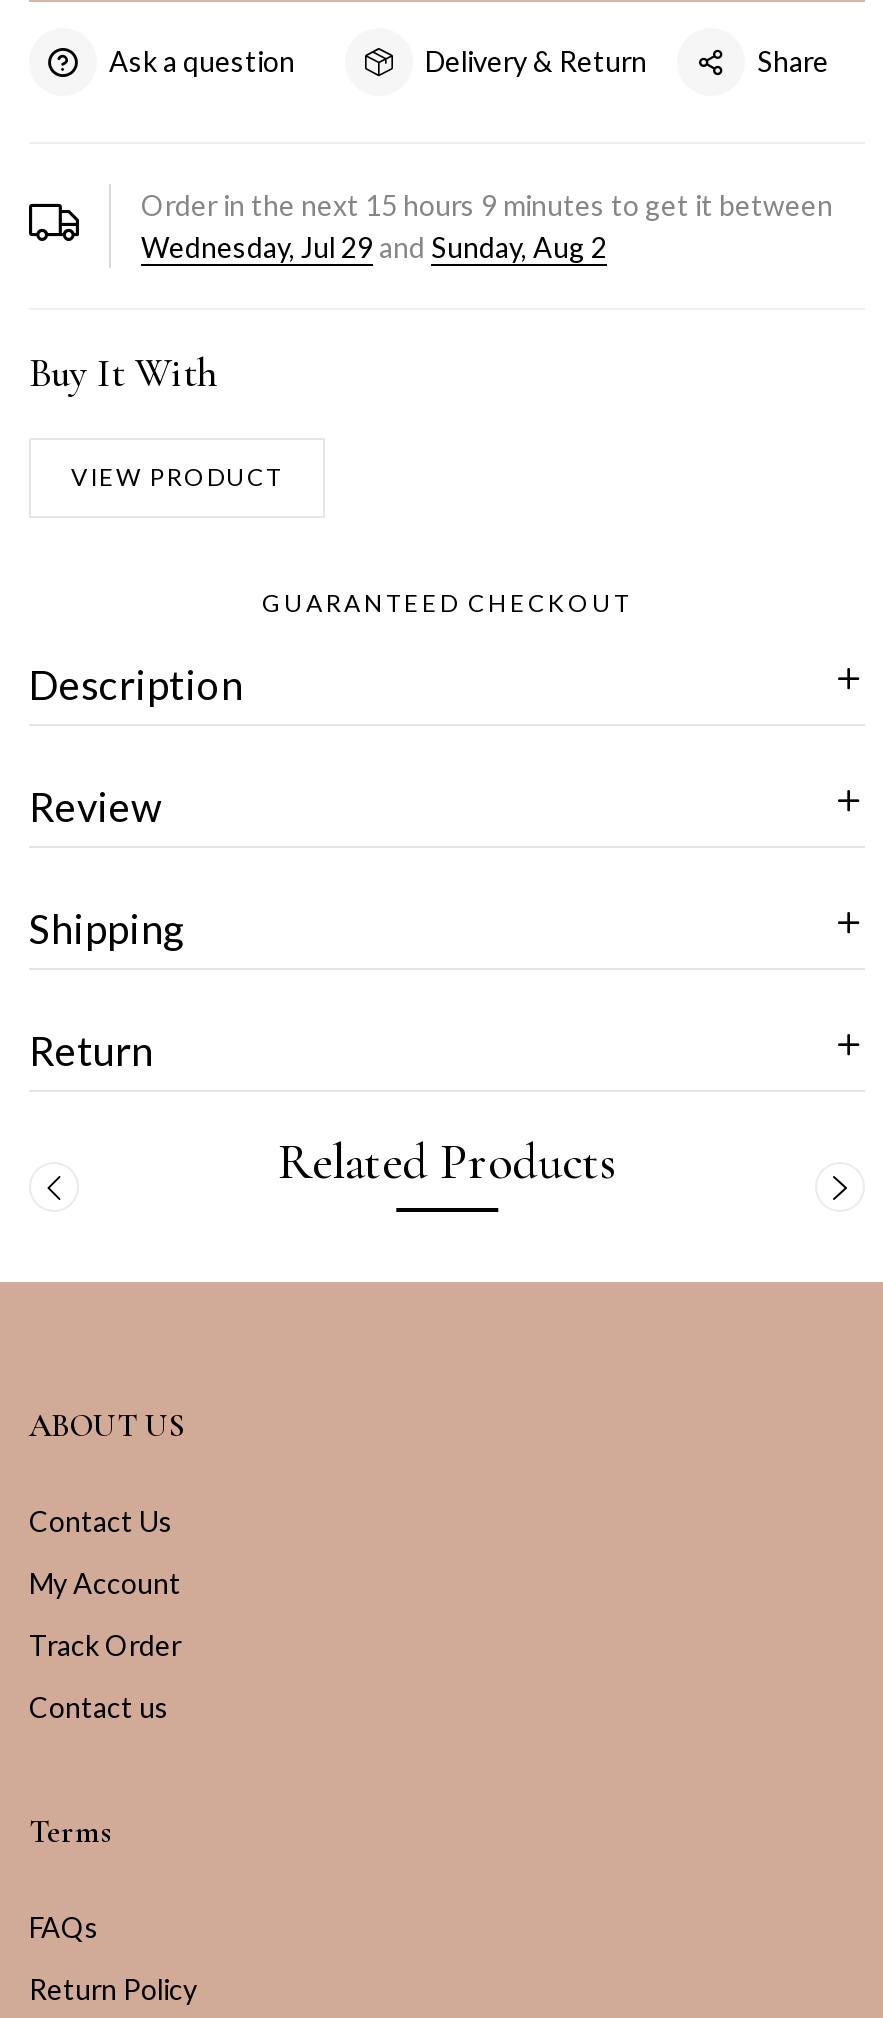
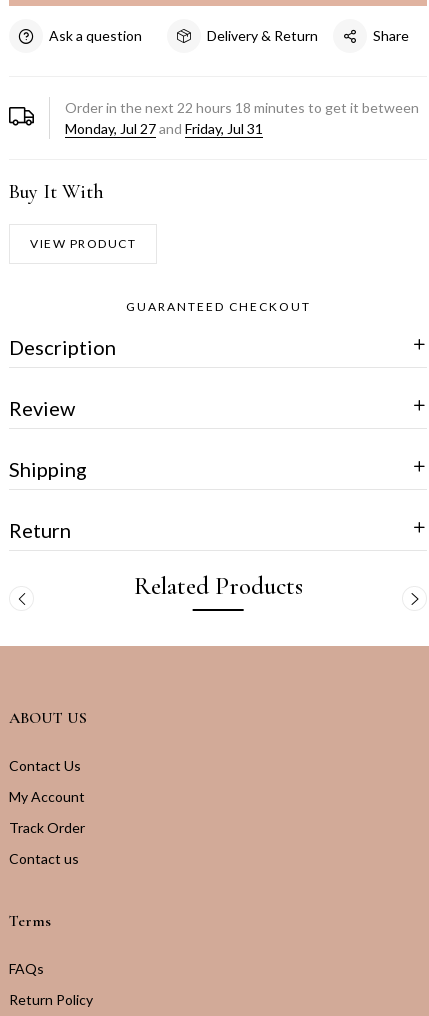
- Order in the next 15 hours 9 minutes to get it between
+ Order in the next 22 hours 18 minutes to get it between

- Wednesday, Jul 29 and Sunday, Aug 2
+ Monday, Jul 27 and Friday, Jul 31
